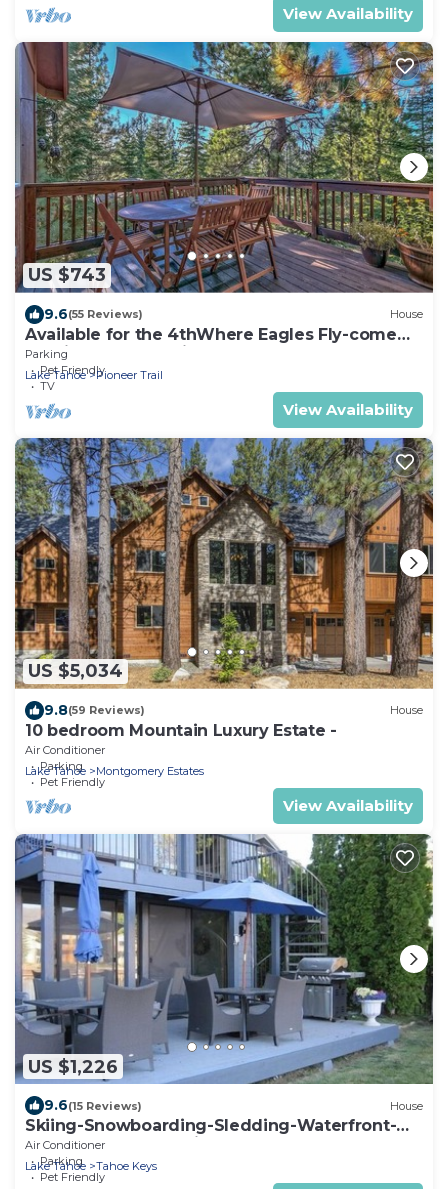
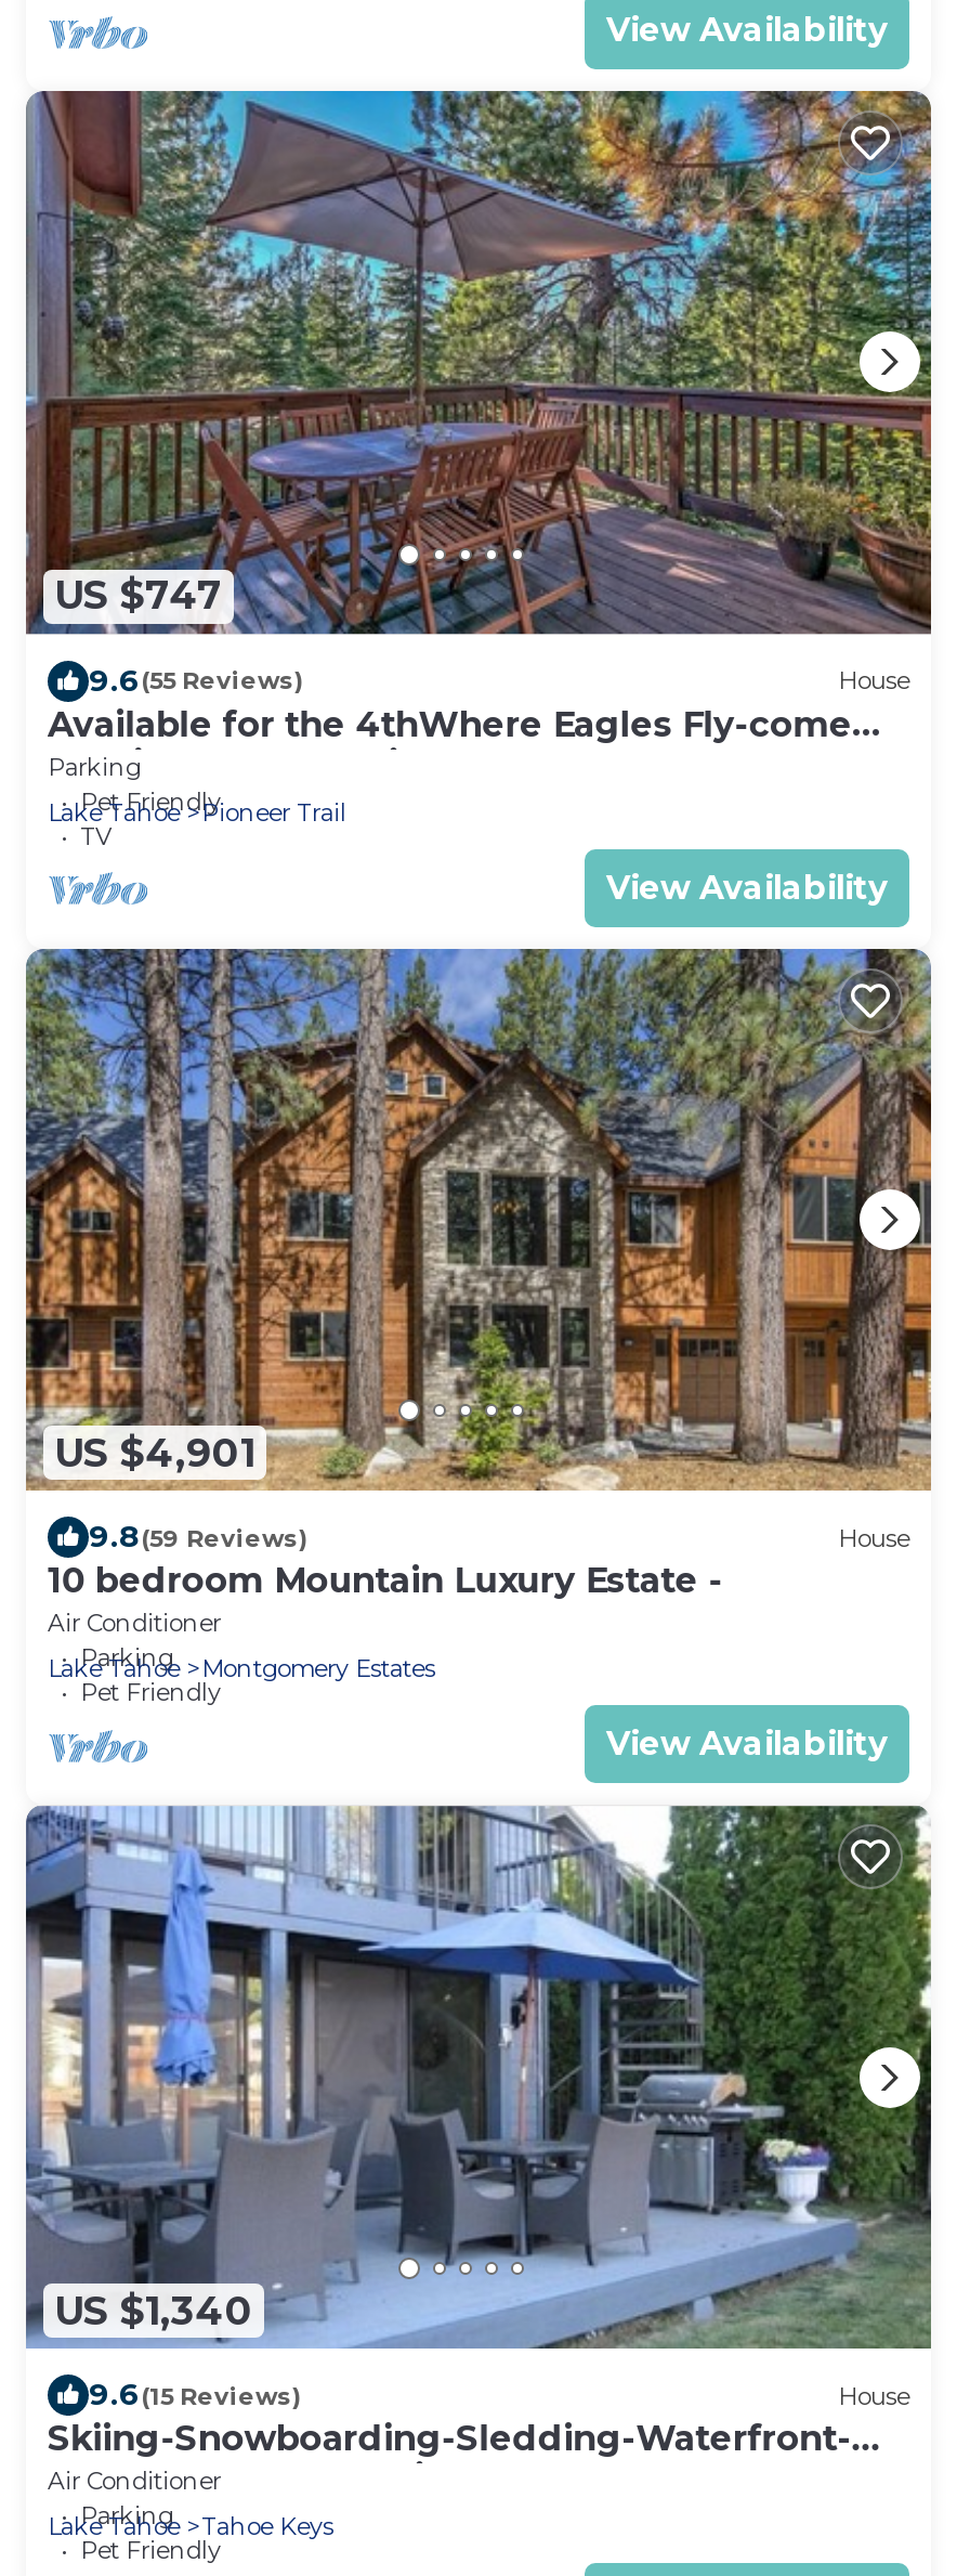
- US $743
+ US $747

- US $5,034
+ US $4,901

- US $1,226
+ US $1,340
